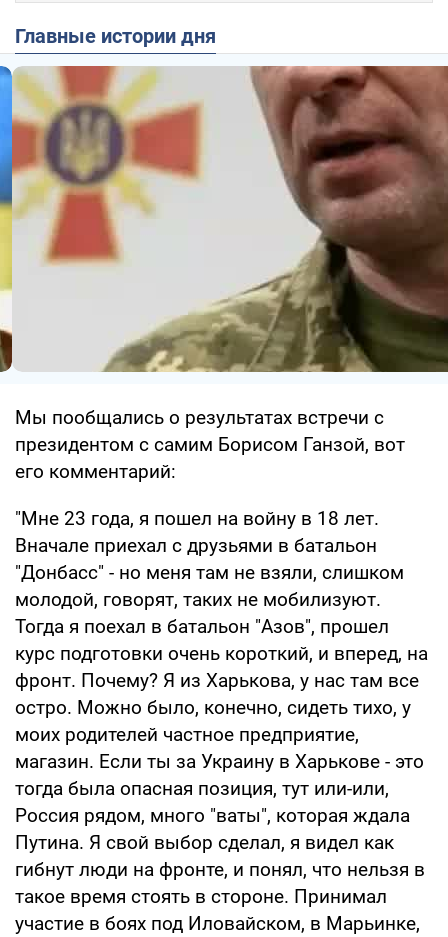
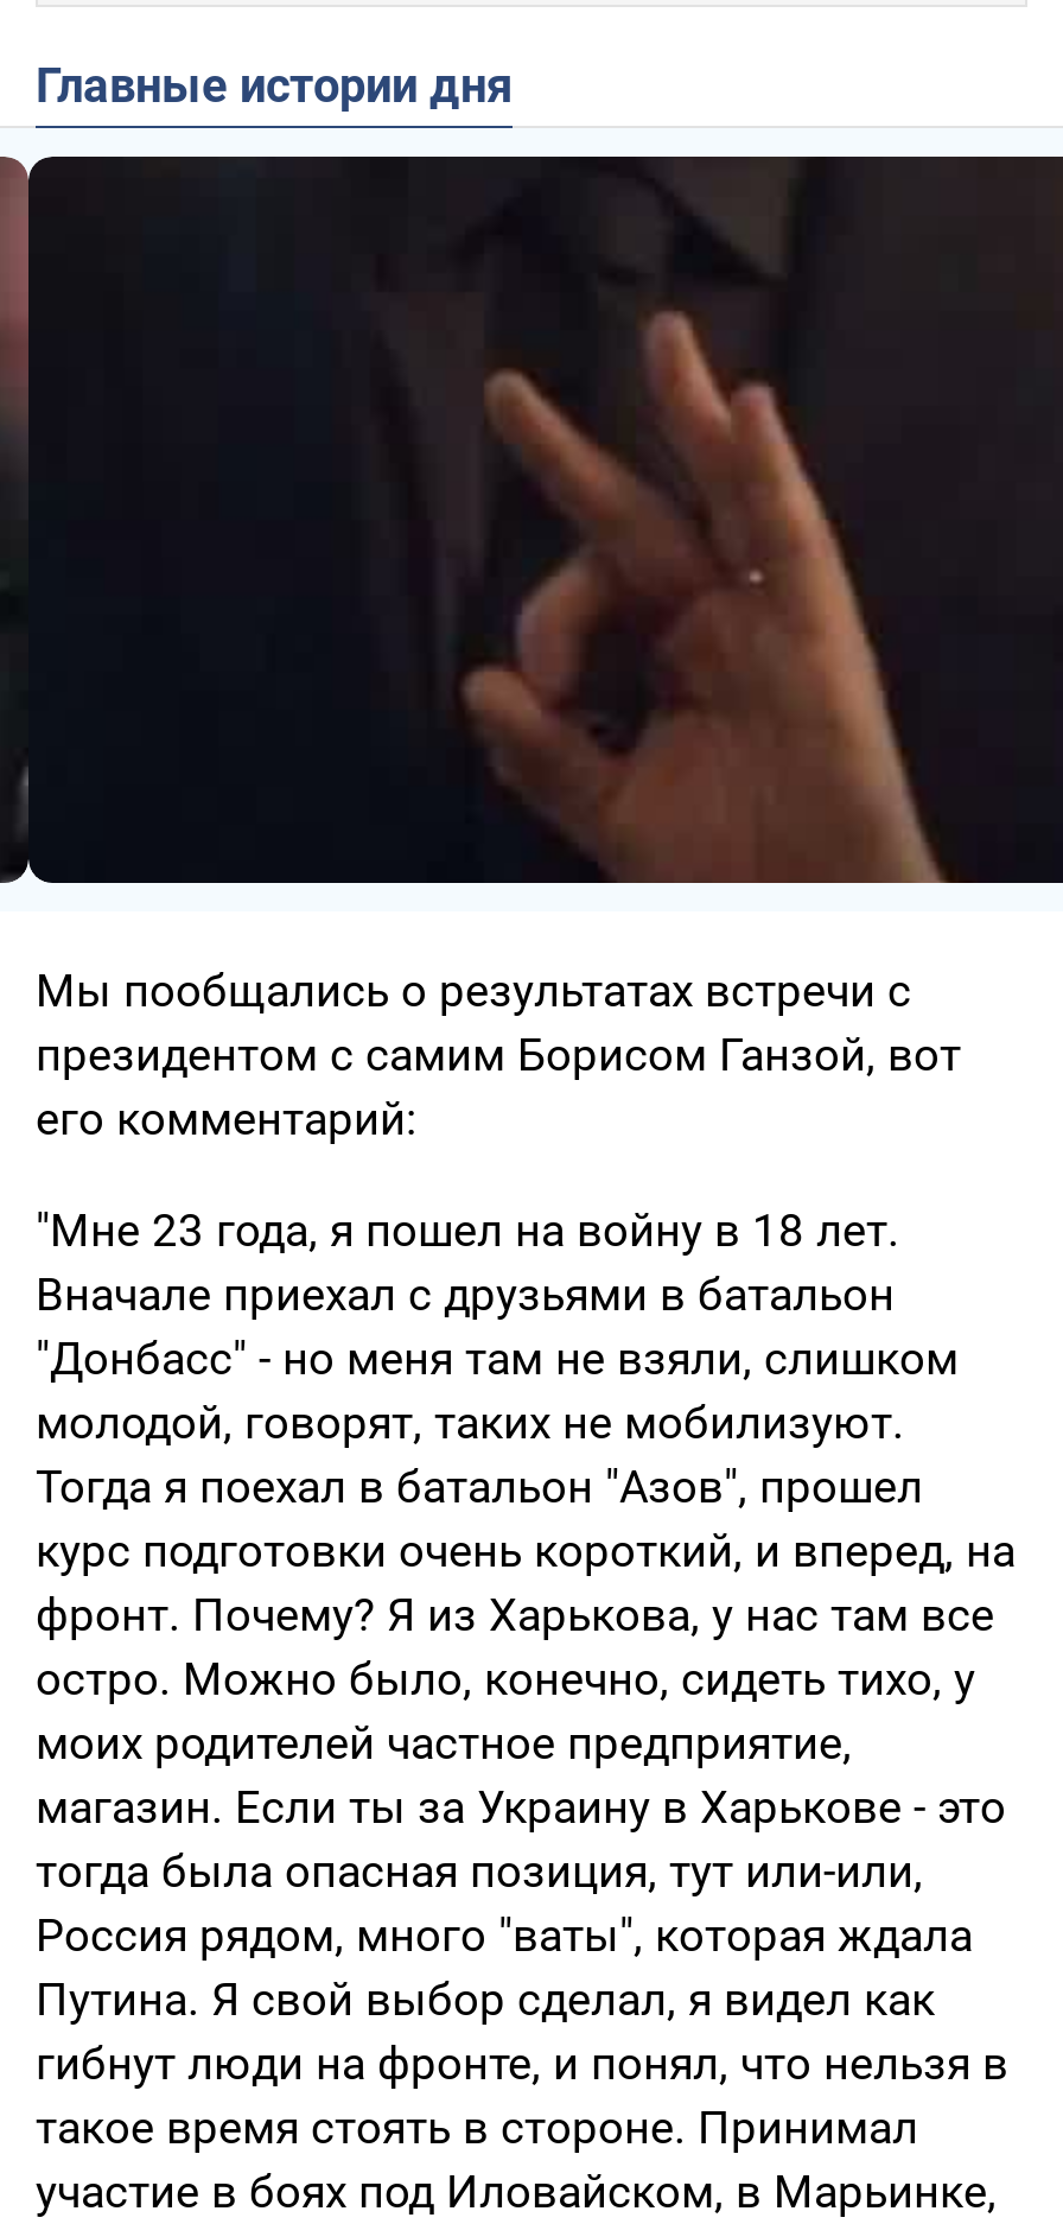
- [image]
+ [image]
